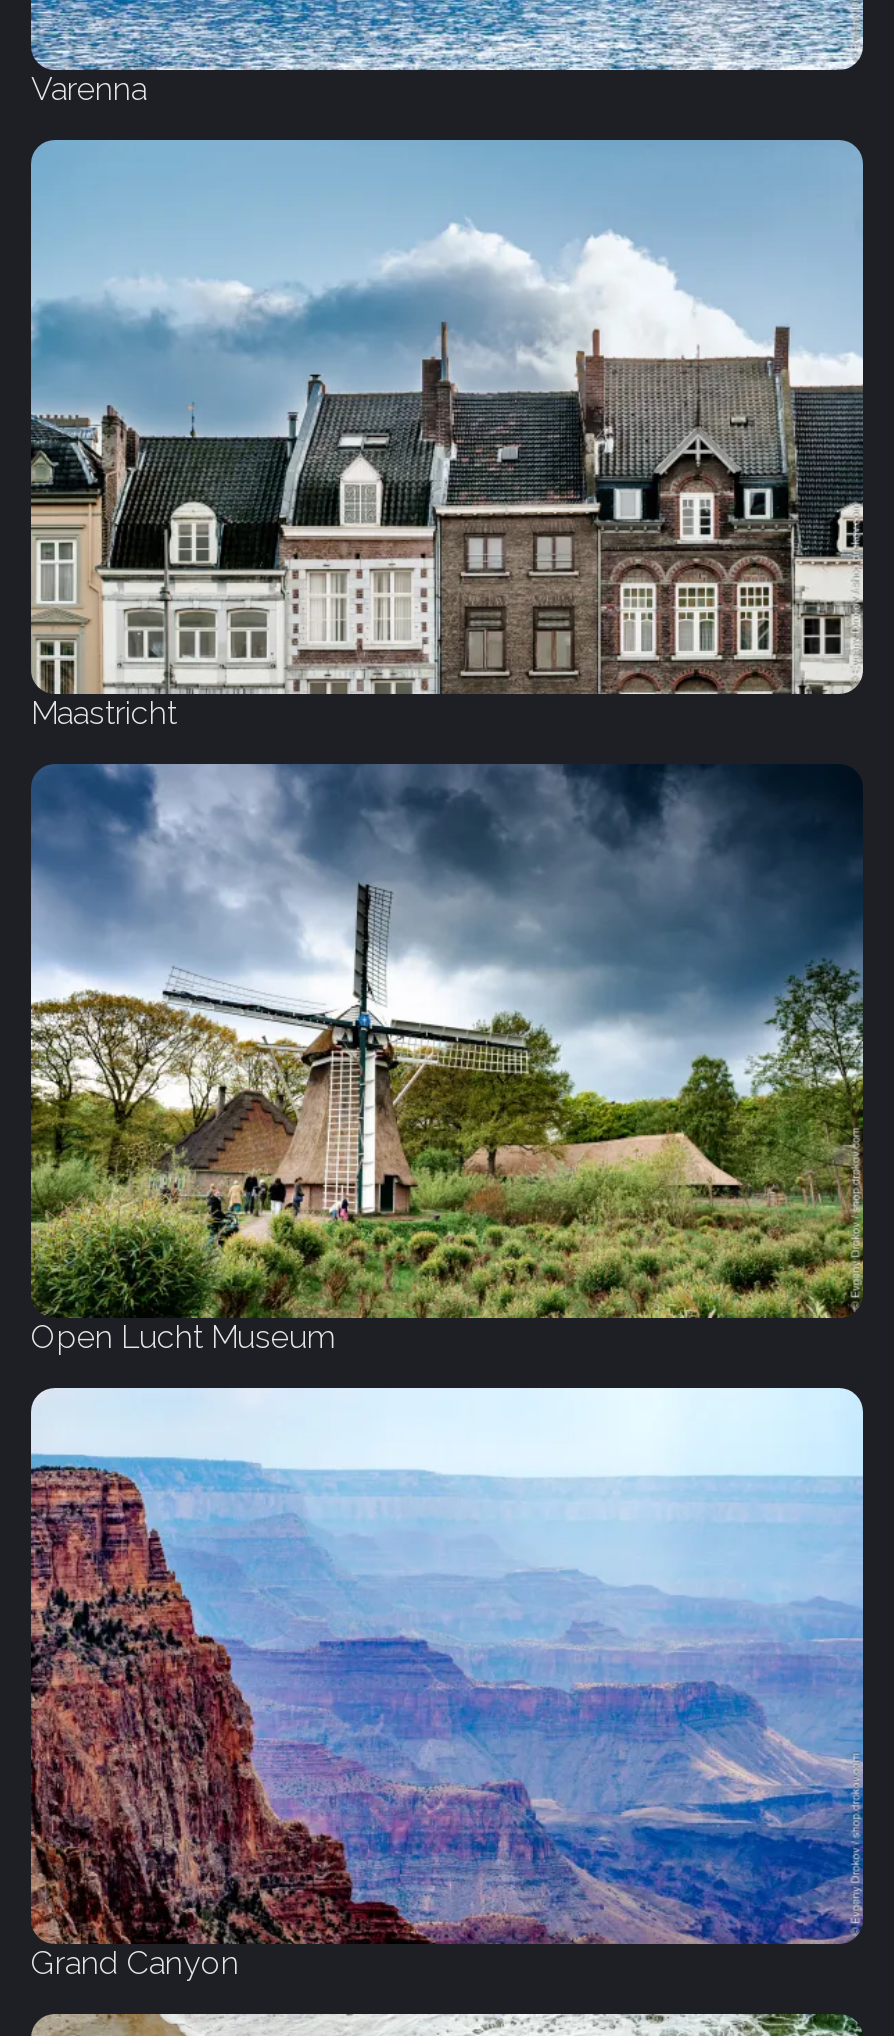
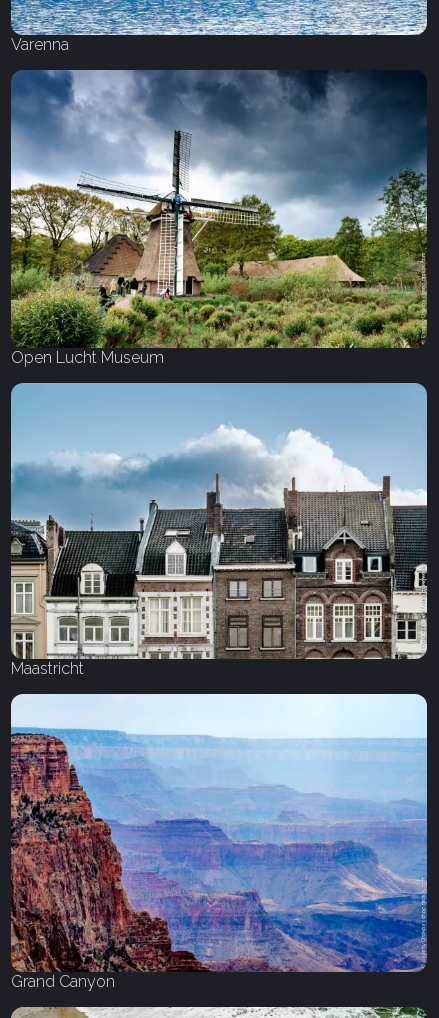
moved down: [image] | Maastricht

moved up: [image] | Open Lucht Museum
